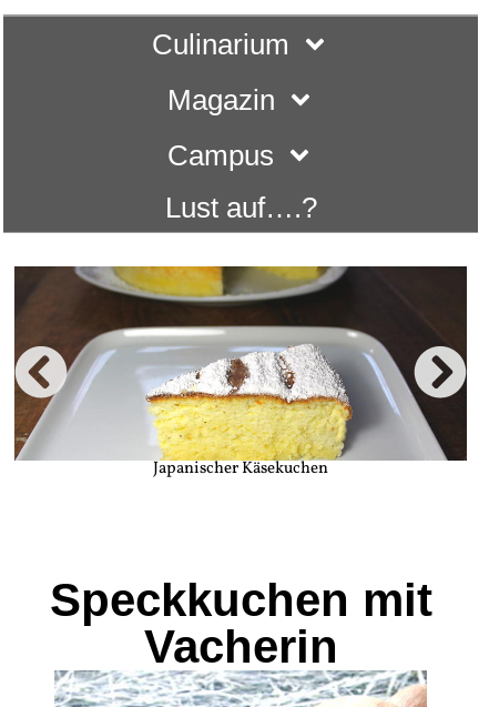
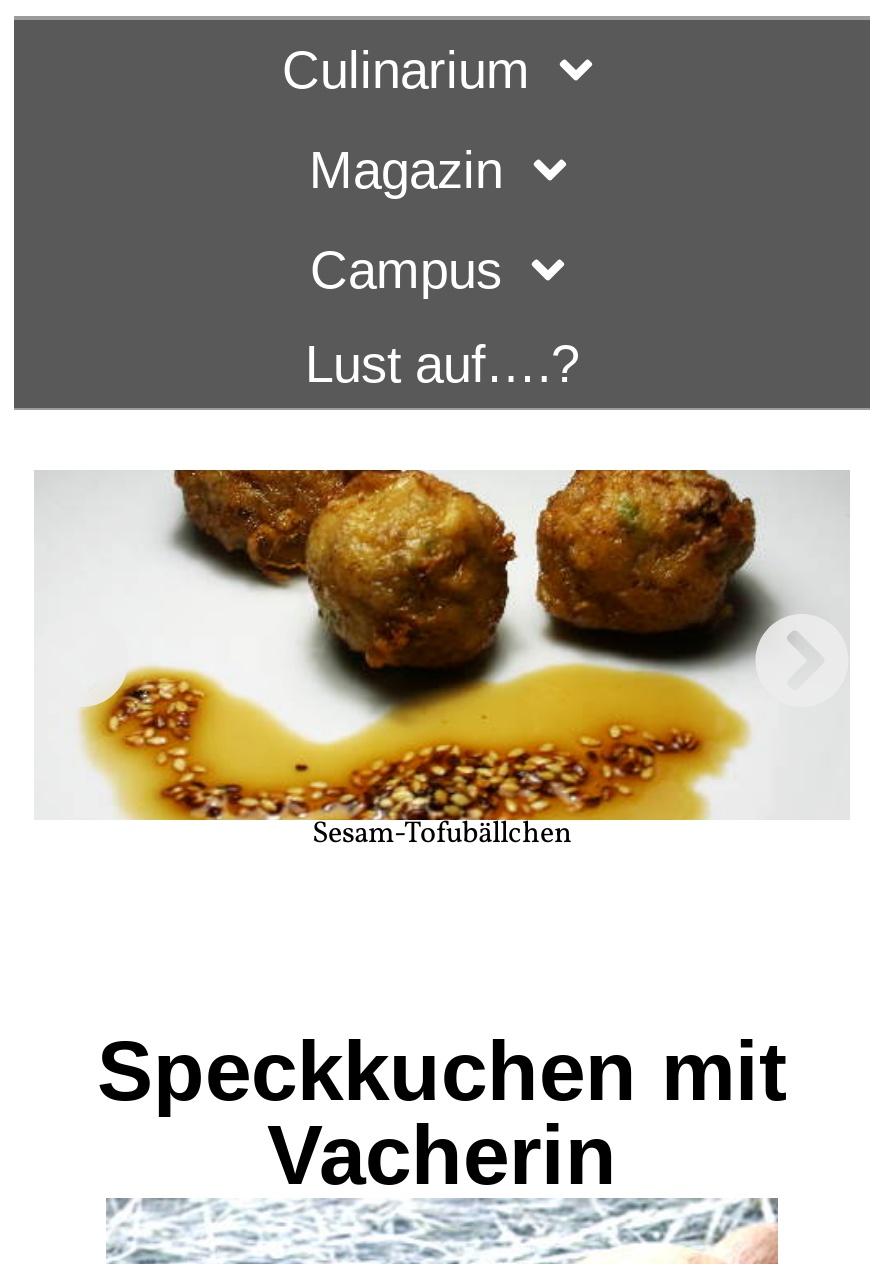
- [image]
- Japanischer Käsekuchen
+ [image]
+ Sesam-Tofubällchen
